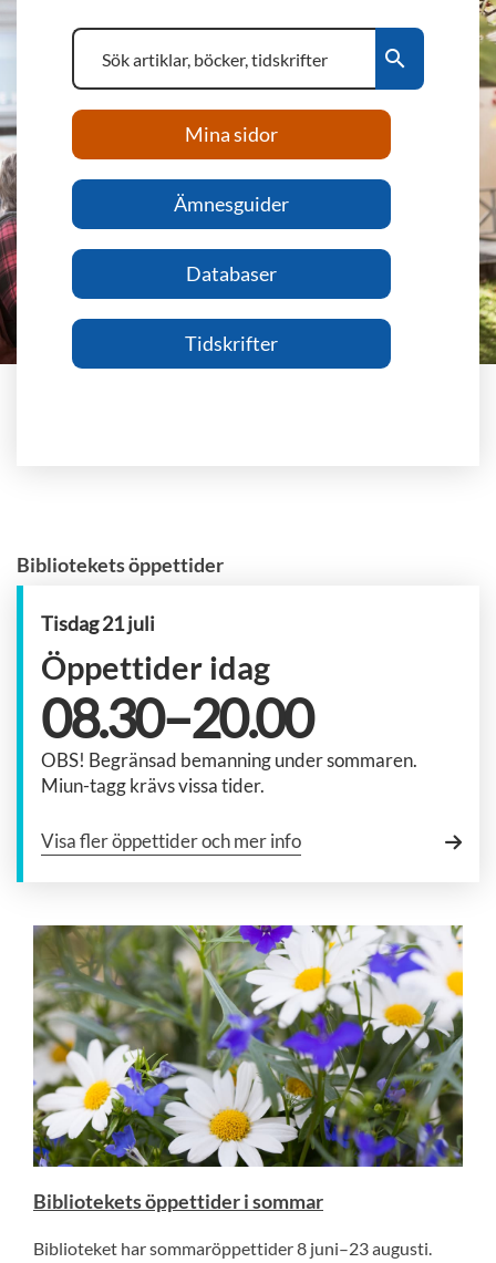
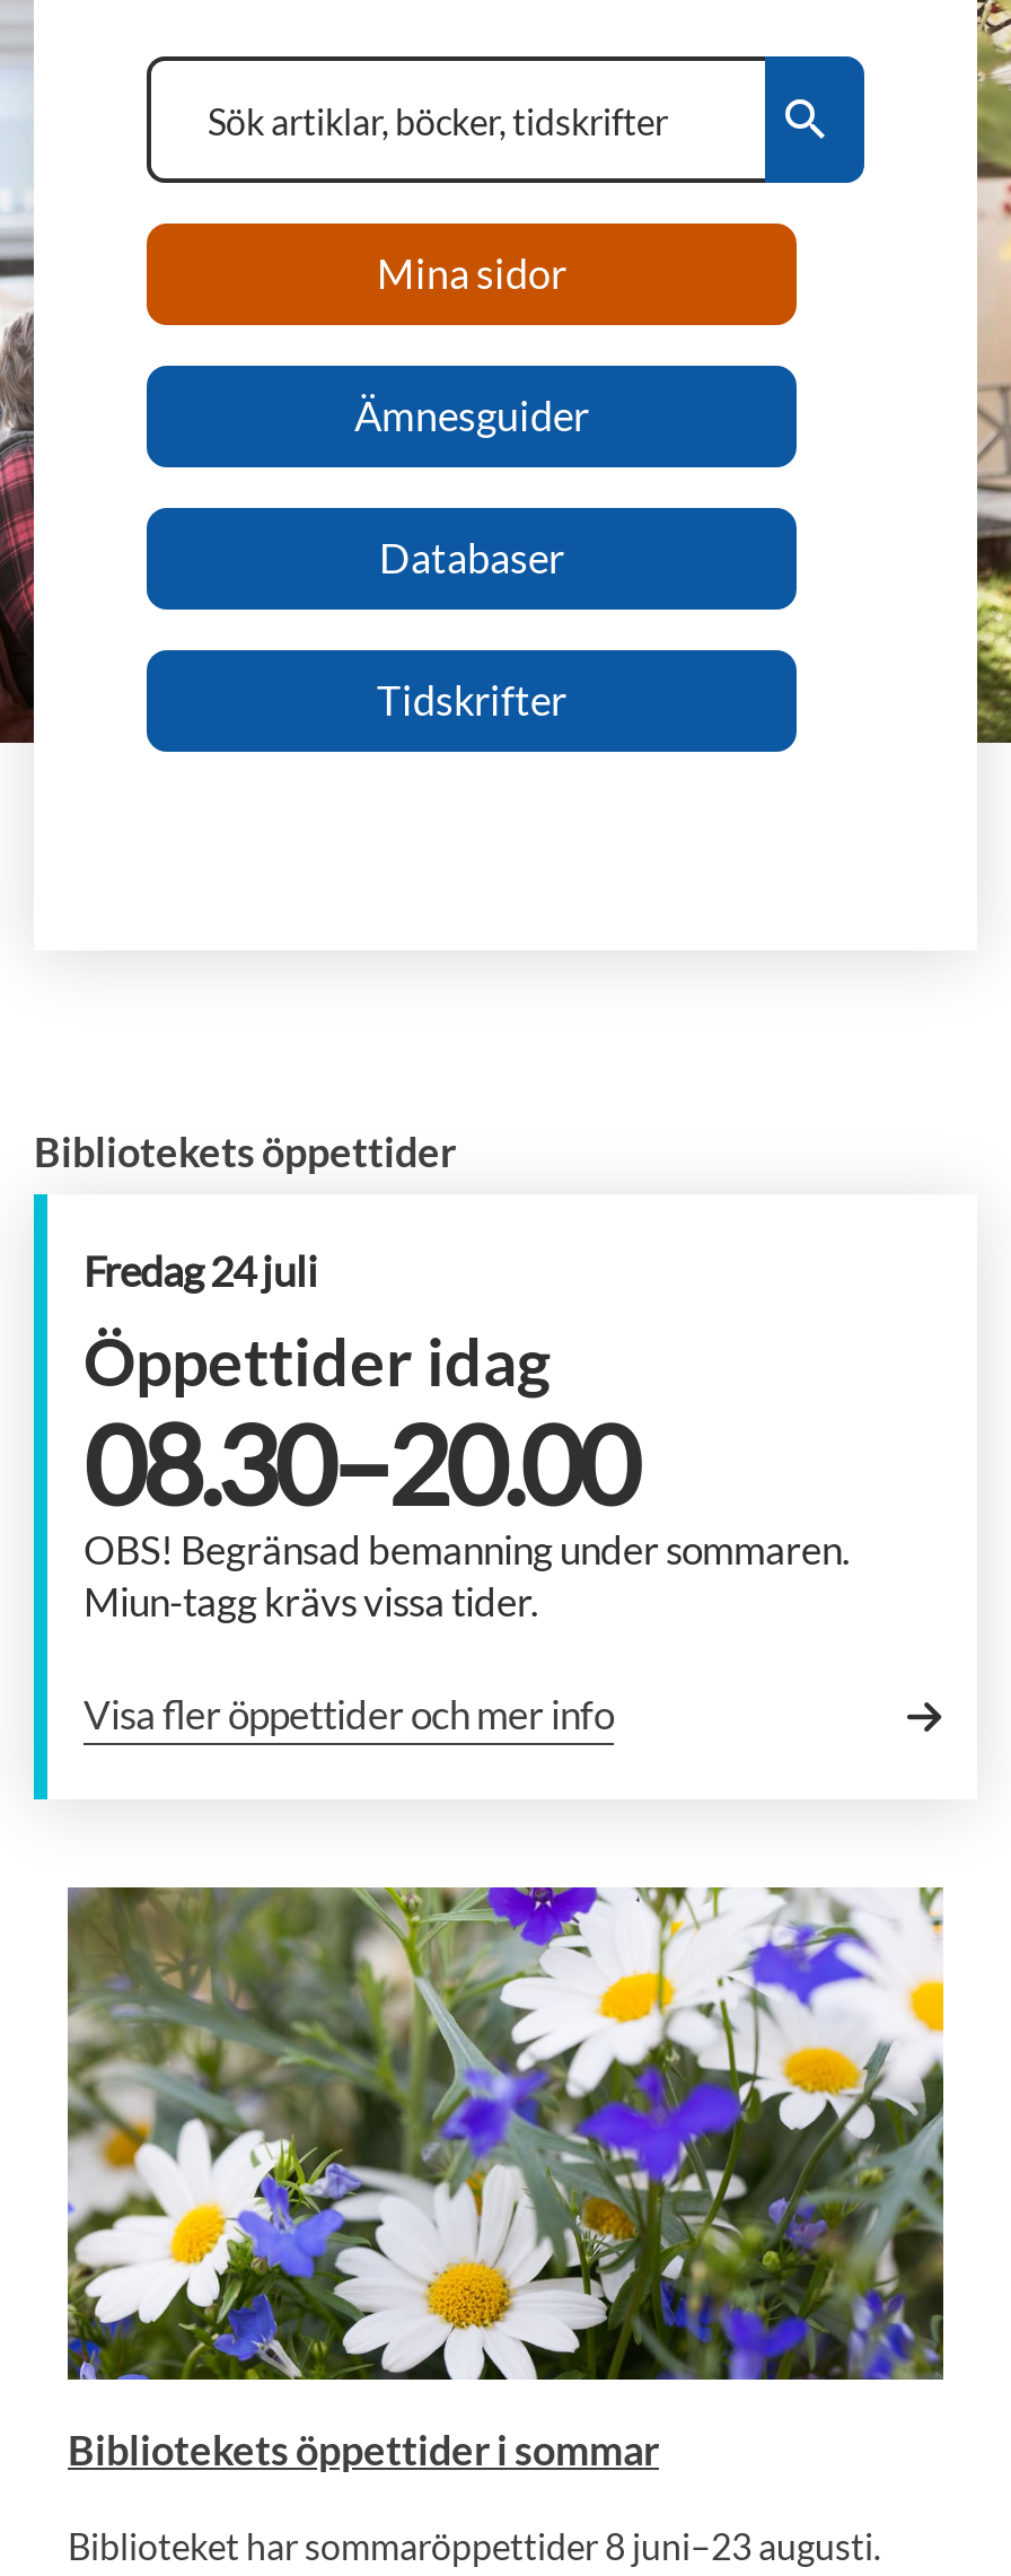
- Tisdag 21 juli
+ Fredag 24 juli
